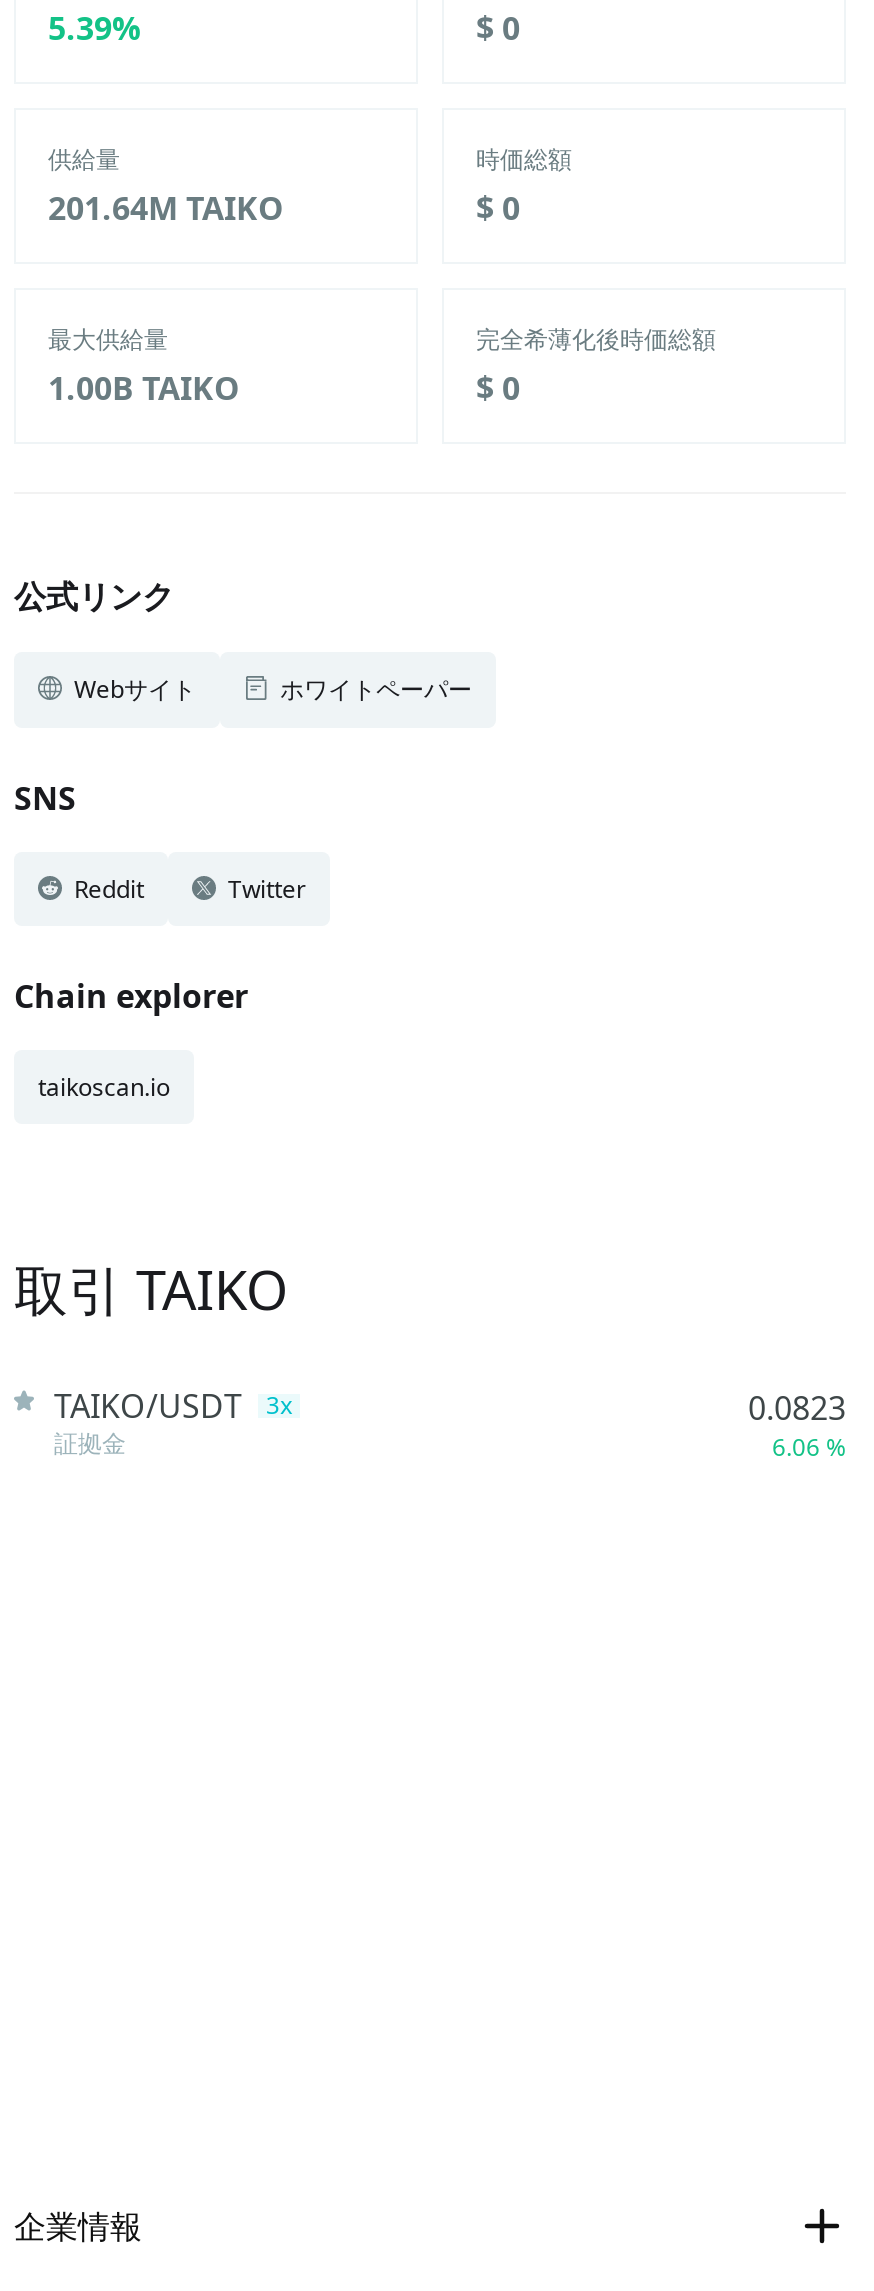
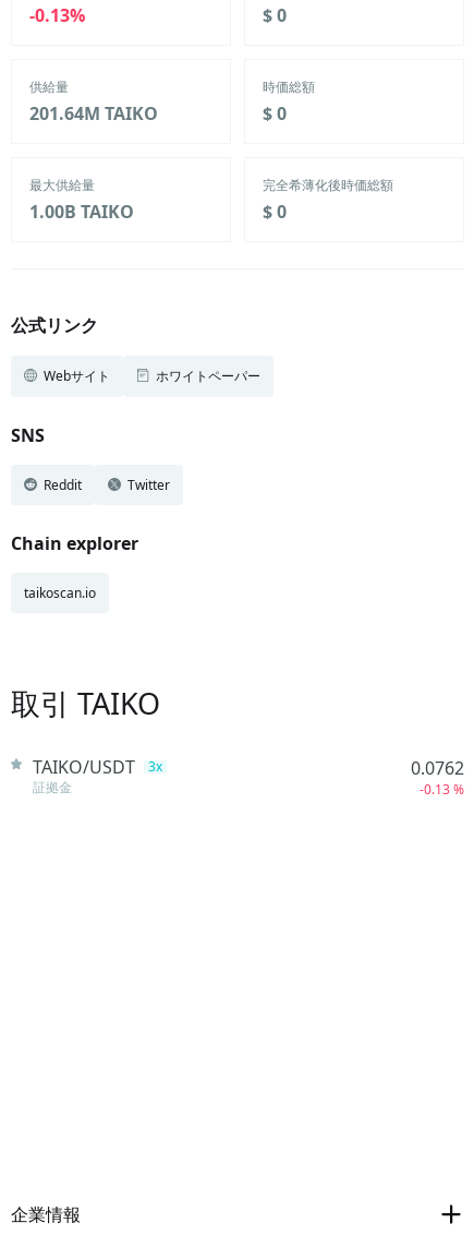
- 5.39%
+ -0.13%

- 0.0823
+ 0.0762

- 6.06 %
+ -0.13 %
